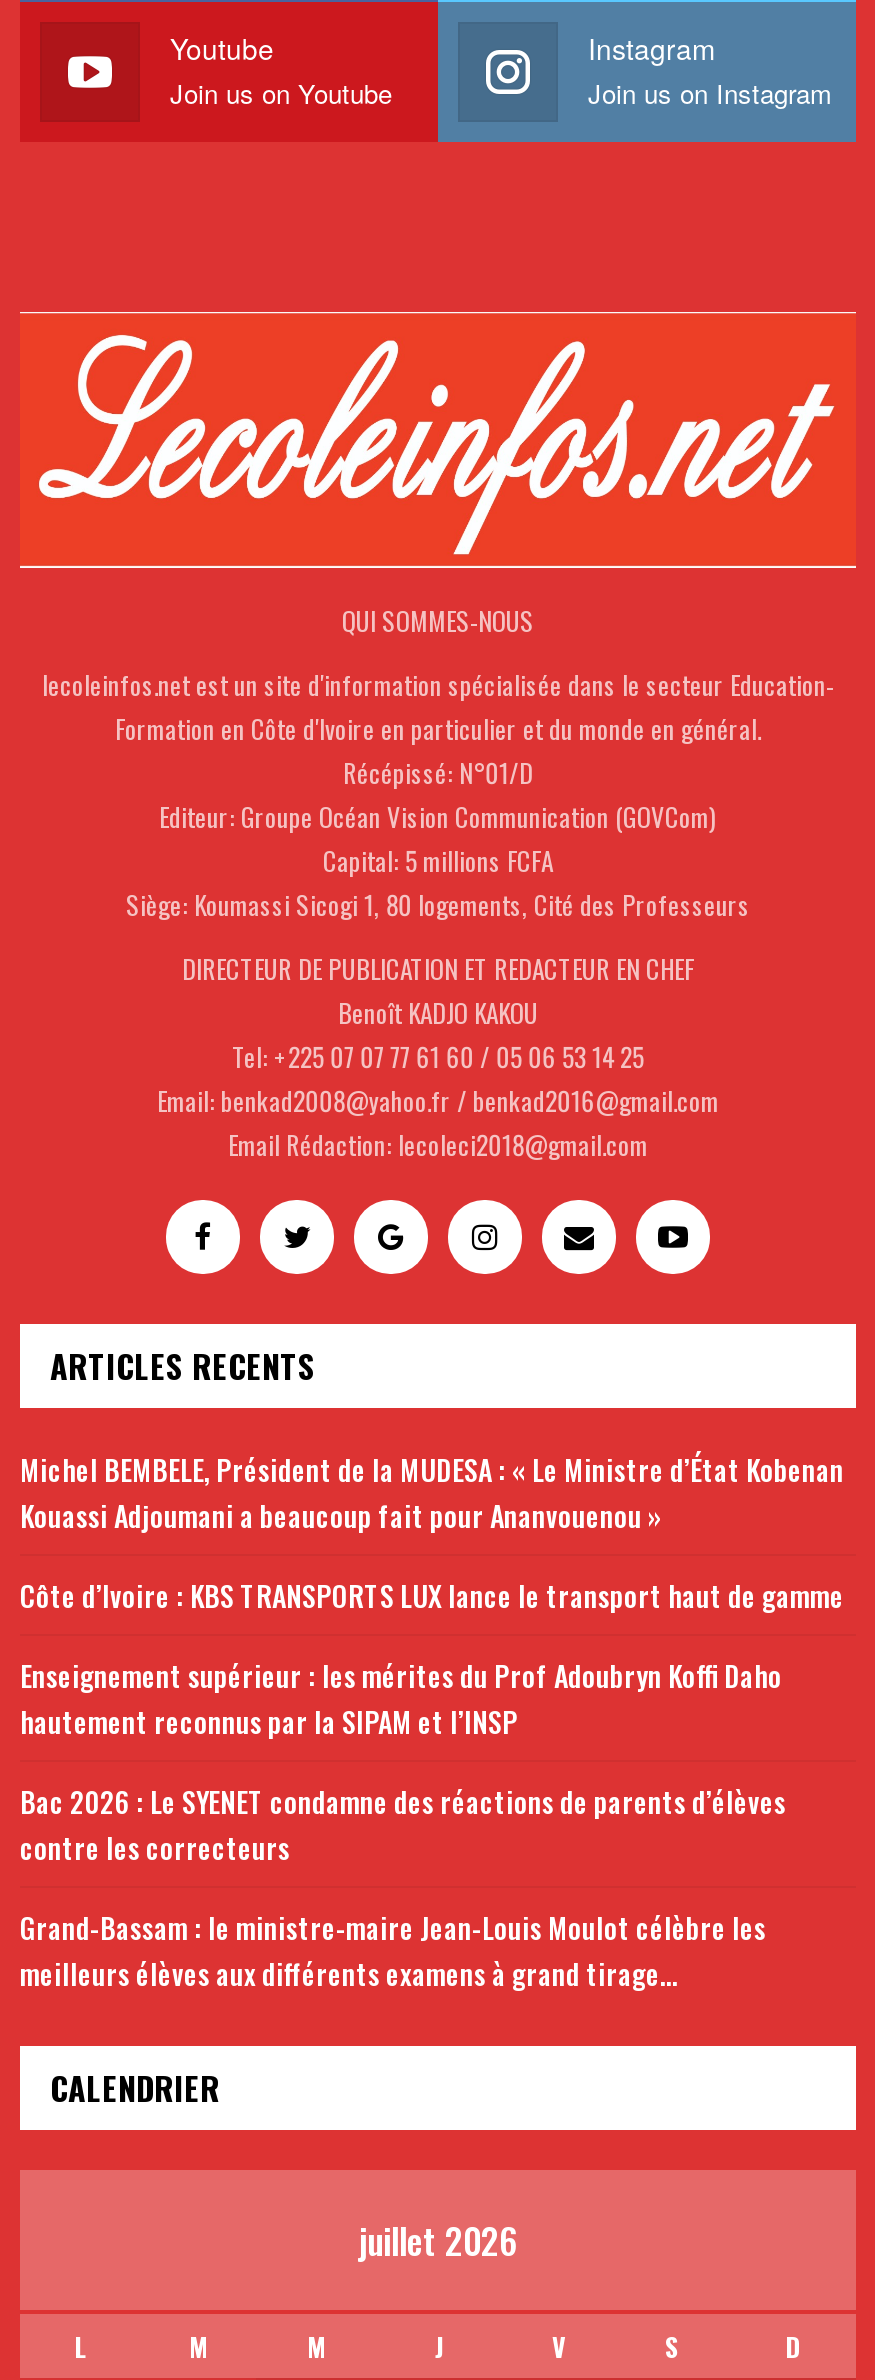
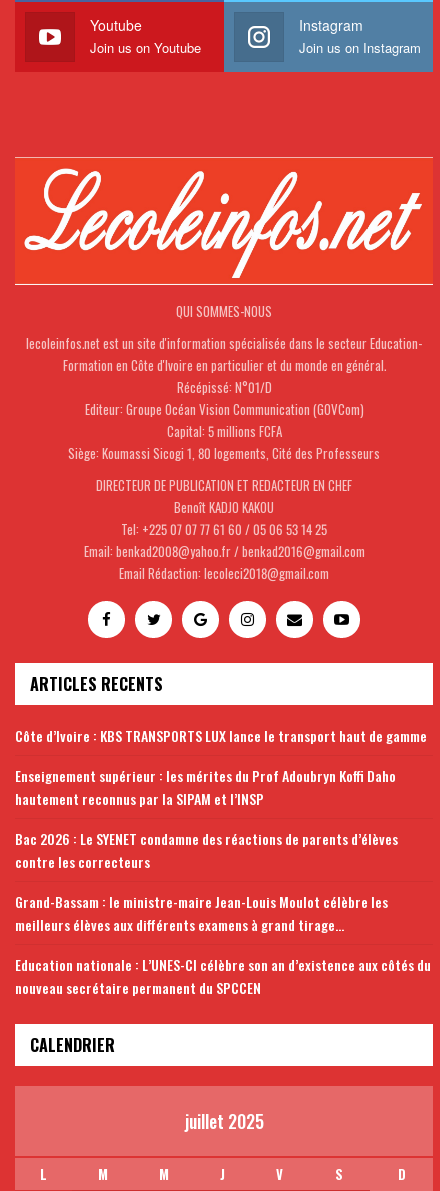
- Michel BEMBELE, Président de la MUDESA : « Le Ministre d’État Kobenan
- Kouassi Adjoumani a beaucoup fait pour Ananvouenou »

moved up: Côte d’Ivoire : KBS TRANSPORTS LUX lance le transport haut de gamme | Enseignement supérieur : les mérites du Prof Adoubryn Koffi Daho | hautement reconnus par la SIPAM et l’INSP | Bac 2026 : Le SYENET condamne des réactions de parents d’élèves | contre les correcteurs | Grand-Bassam : le ministre-maire Jean-Louis Moulot célèbre les | meilleurs élèves aux différents examens à grand tirage…

+ Education nationale : L’UNES-CI célèbre son an d’existence aux côtés du
+ nouveau secrétaire permanent du SPCCEN

- juillet 2026
+ juillet 2025
